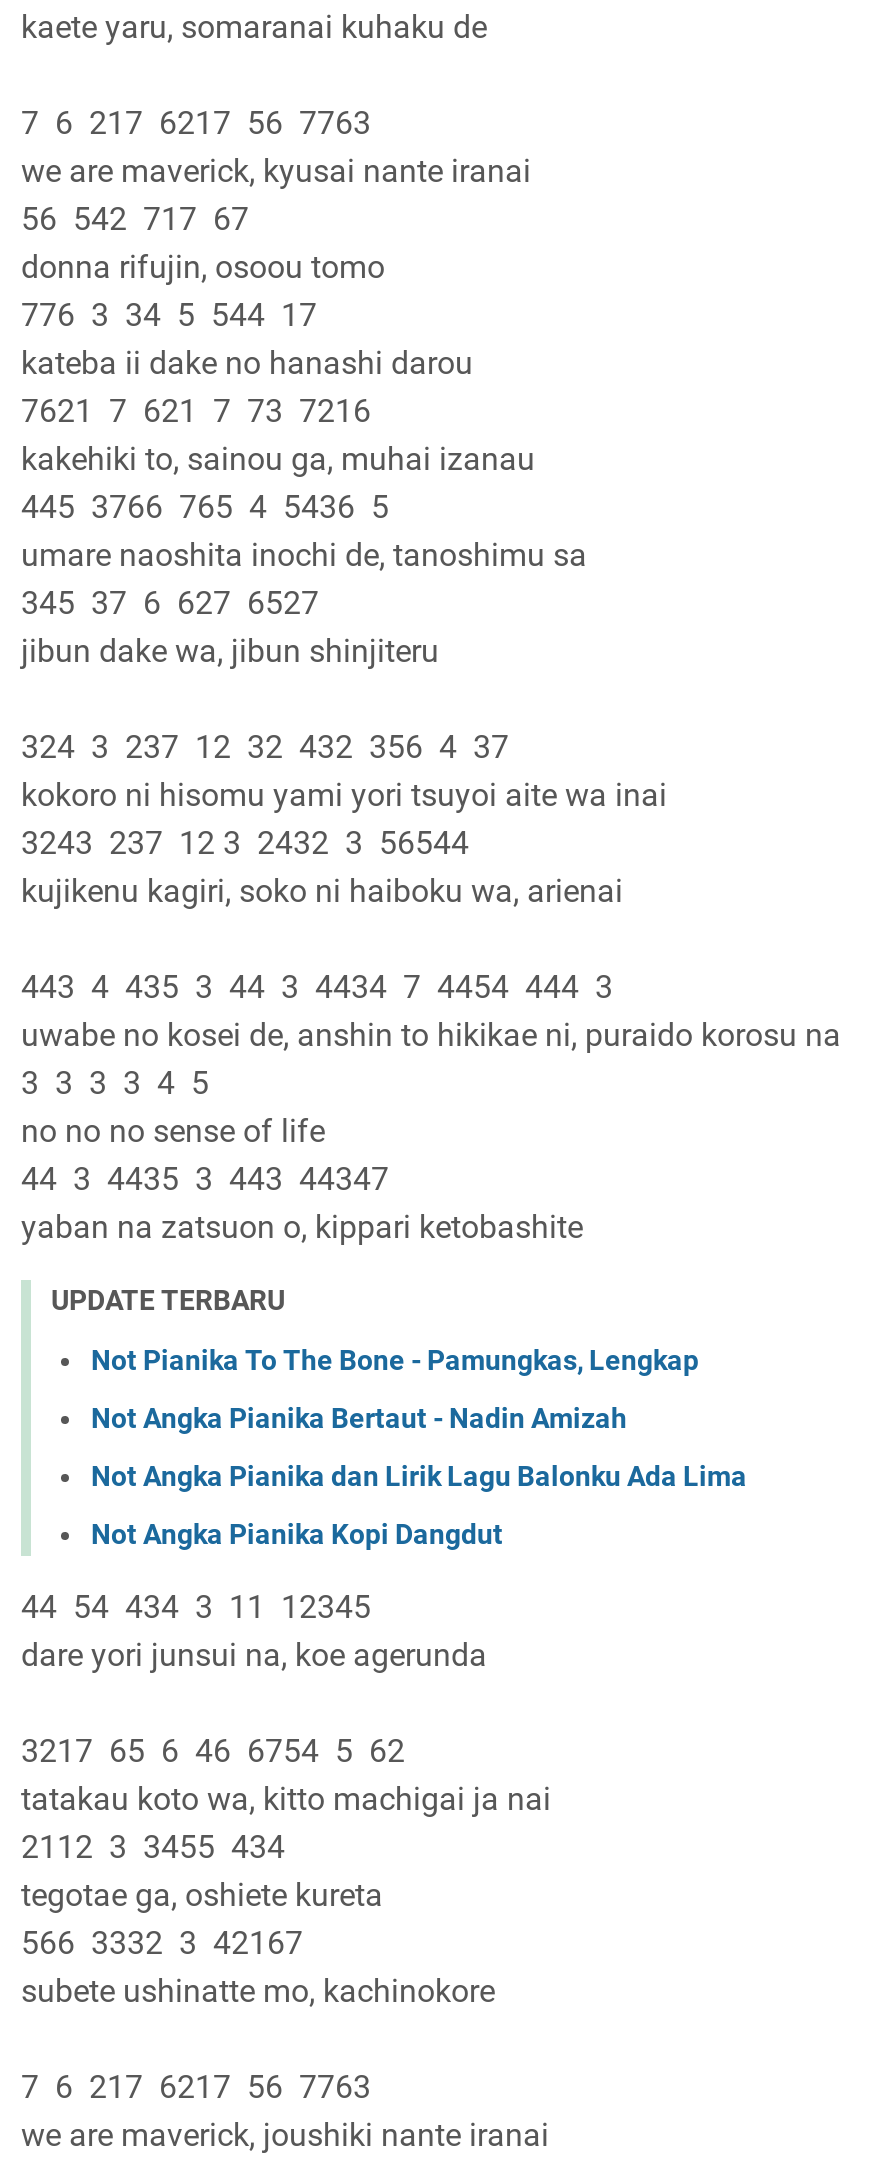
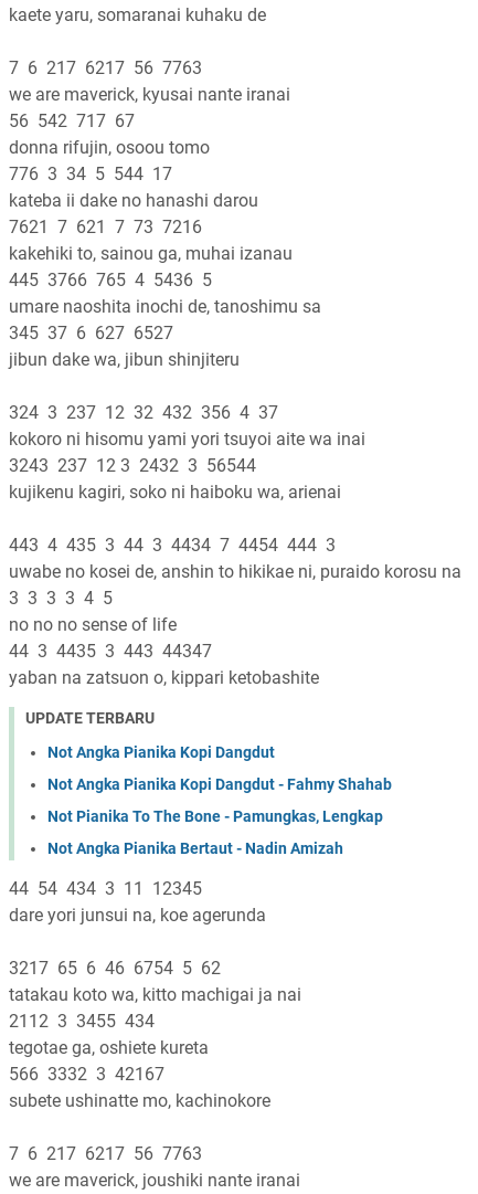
+ Not Angka Pianika Kopi Dangdut - Fahmy Shahab

moved down: Not Pianika To The Bone - Pamungkas, Lengkap | Not Angka Pianika Bertaut - Nadin Amizah

- Not Angka Pianika dan Lirik Lagu Balonku Ada Lima

moved up: Not Angka Pianika Kopi Dangdut
